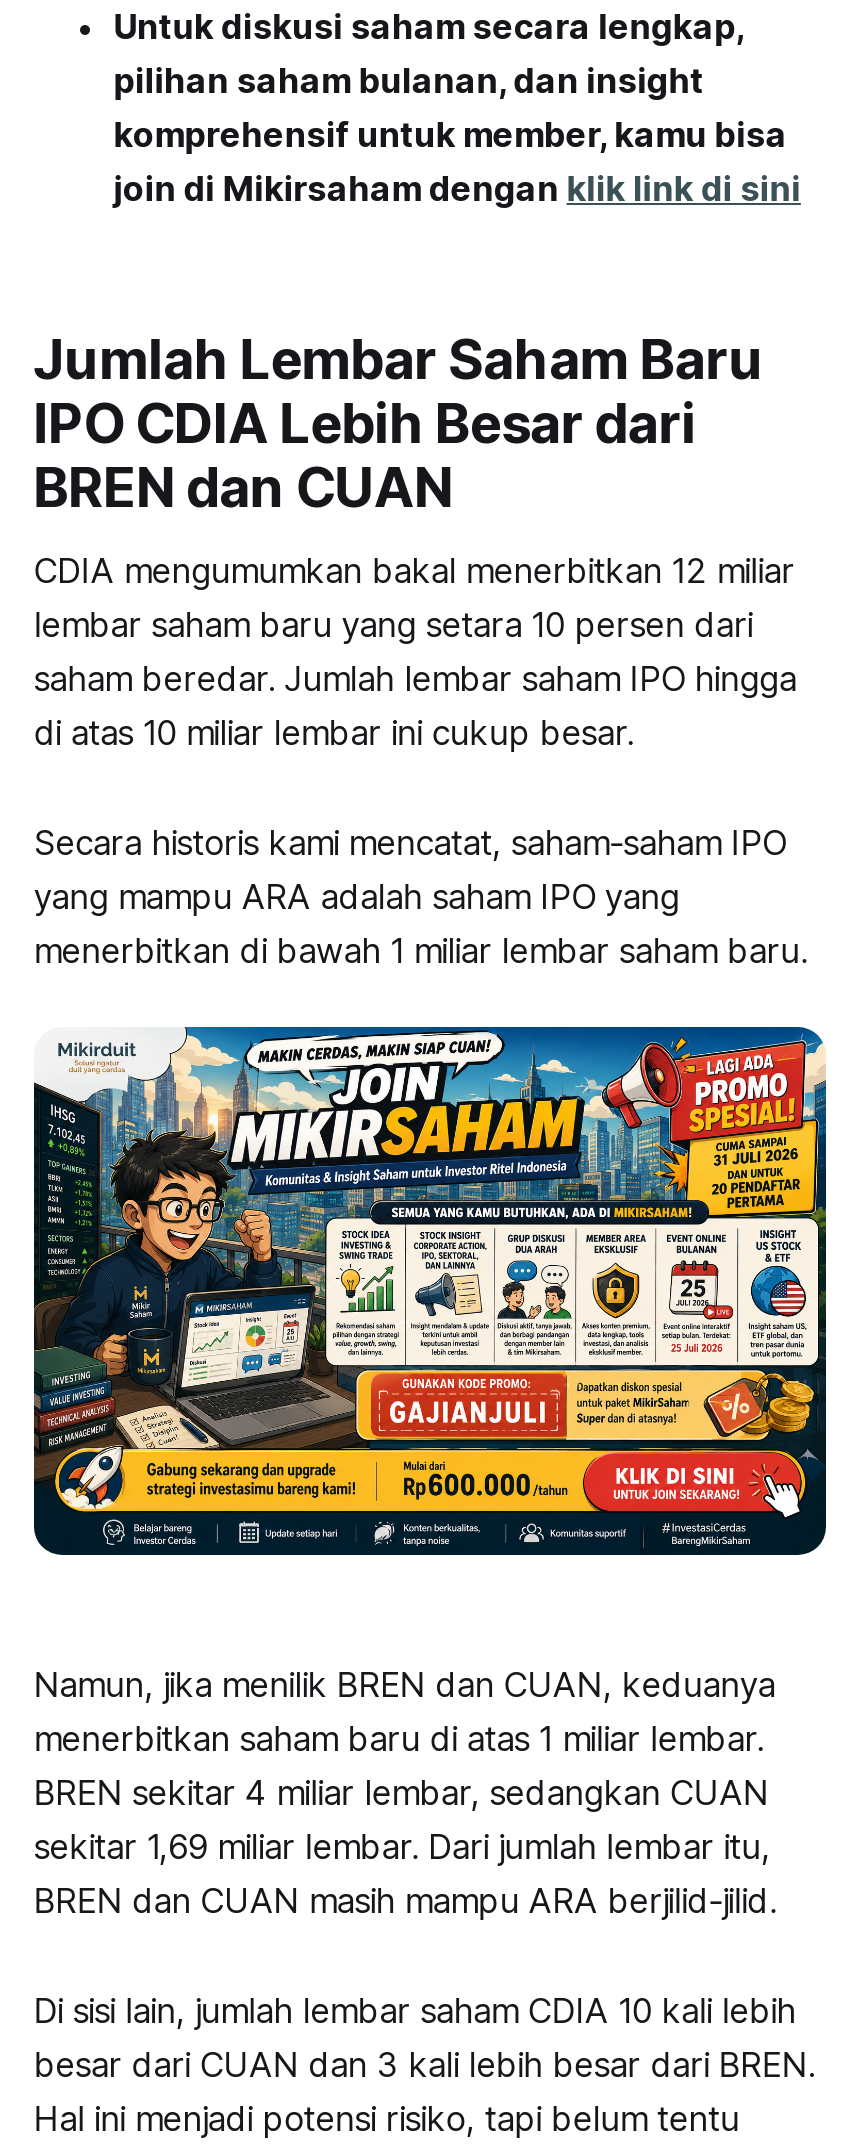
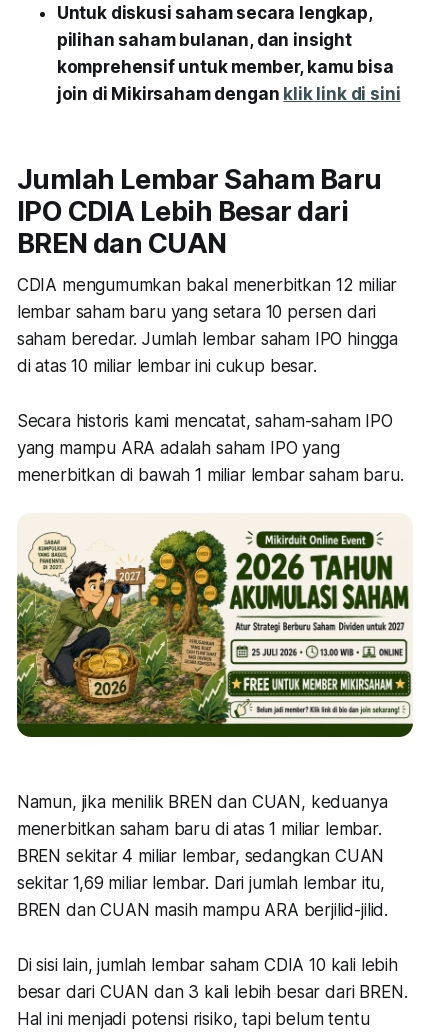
- [image]
+ [image]
